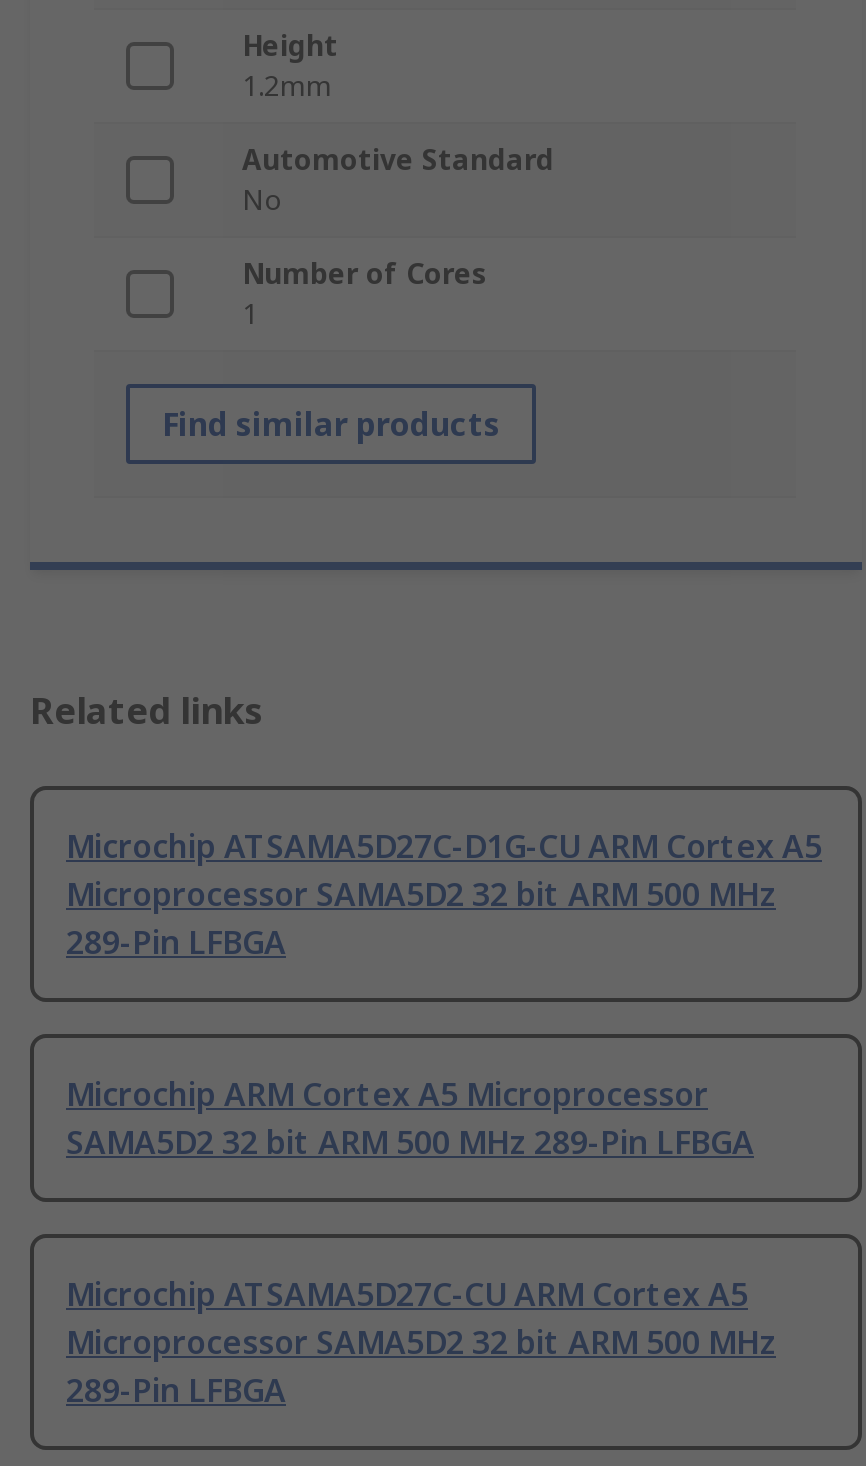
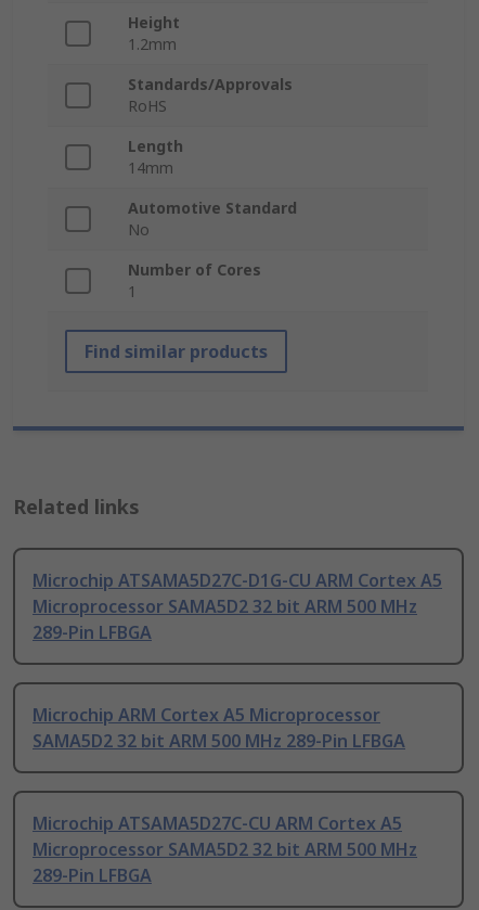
+ Standards/Approvals
+ RoHS
+ Length
+ 14mm
